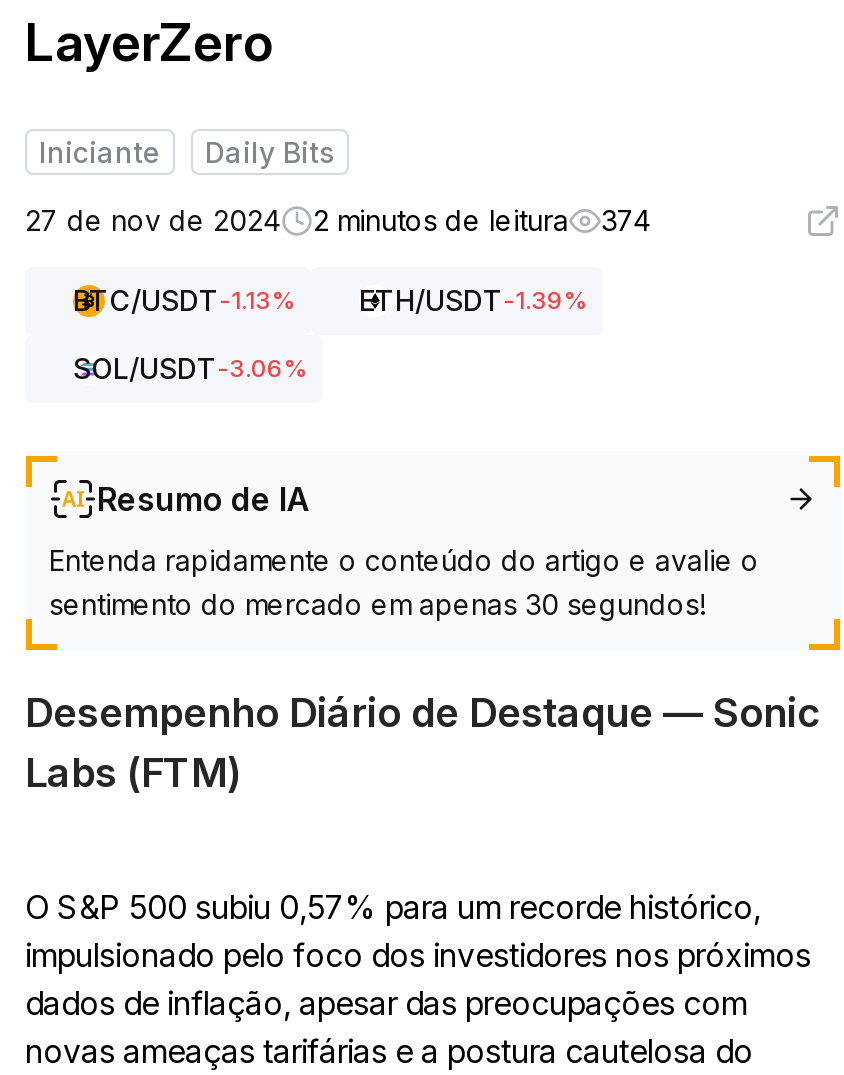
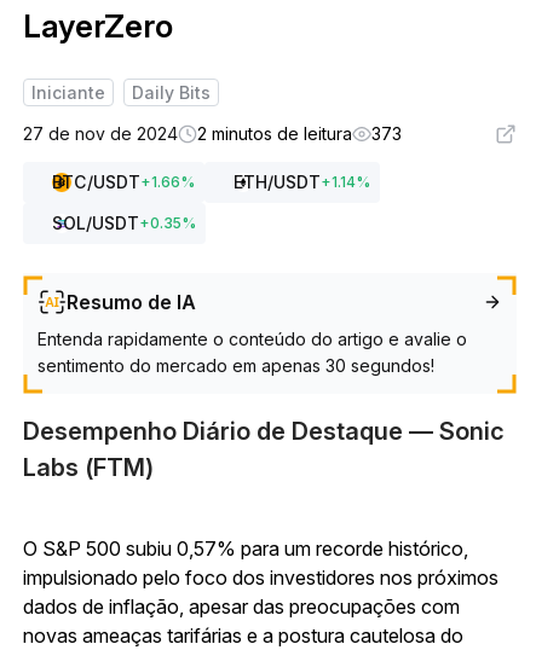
- 27 de nov de 2024 2 minutos de leitura 374
+ 27 de nov de 2024 2 minutos de leitura 373

- BTC/USDT-1.13%
- ETH/USDT-1.39%
+ BTC/USDT + 1.66%
+ ETH/USDT + 1.14%

- SOL/USDT-3.06%
+ SOL/USDT + 0.35%
